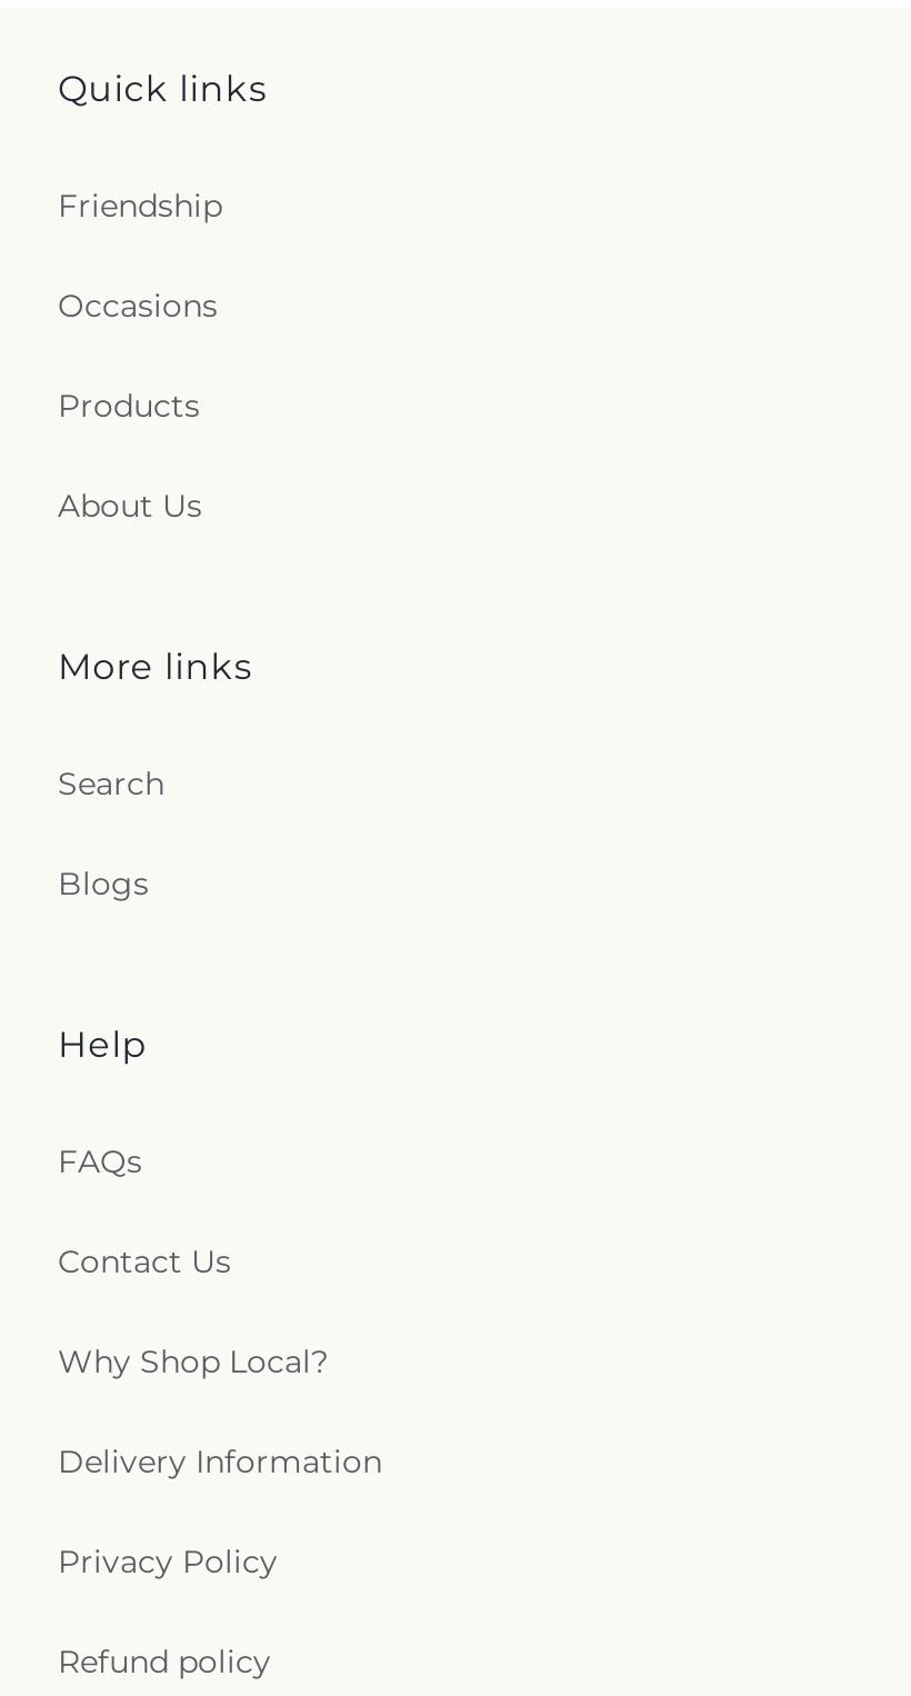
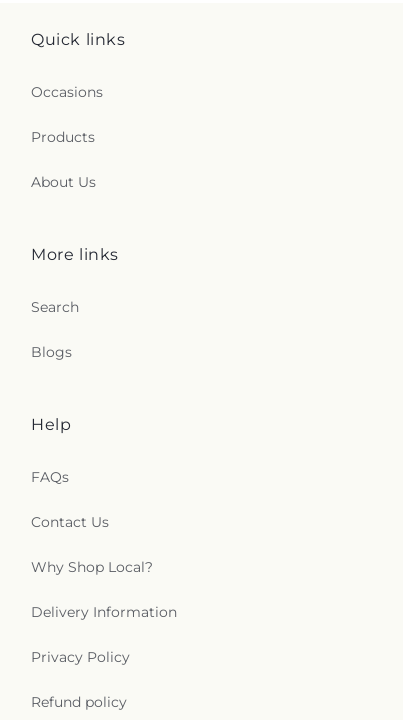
- Friendship
